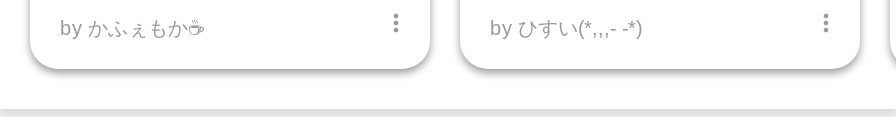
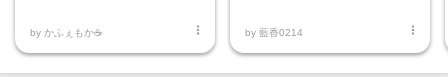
- byひすい(*,,,- -*)
+ by藍香0214
